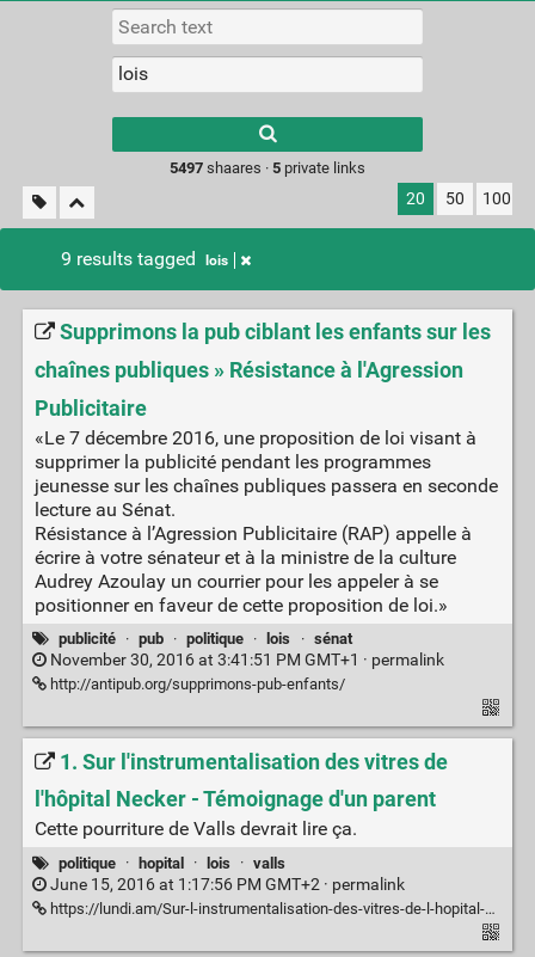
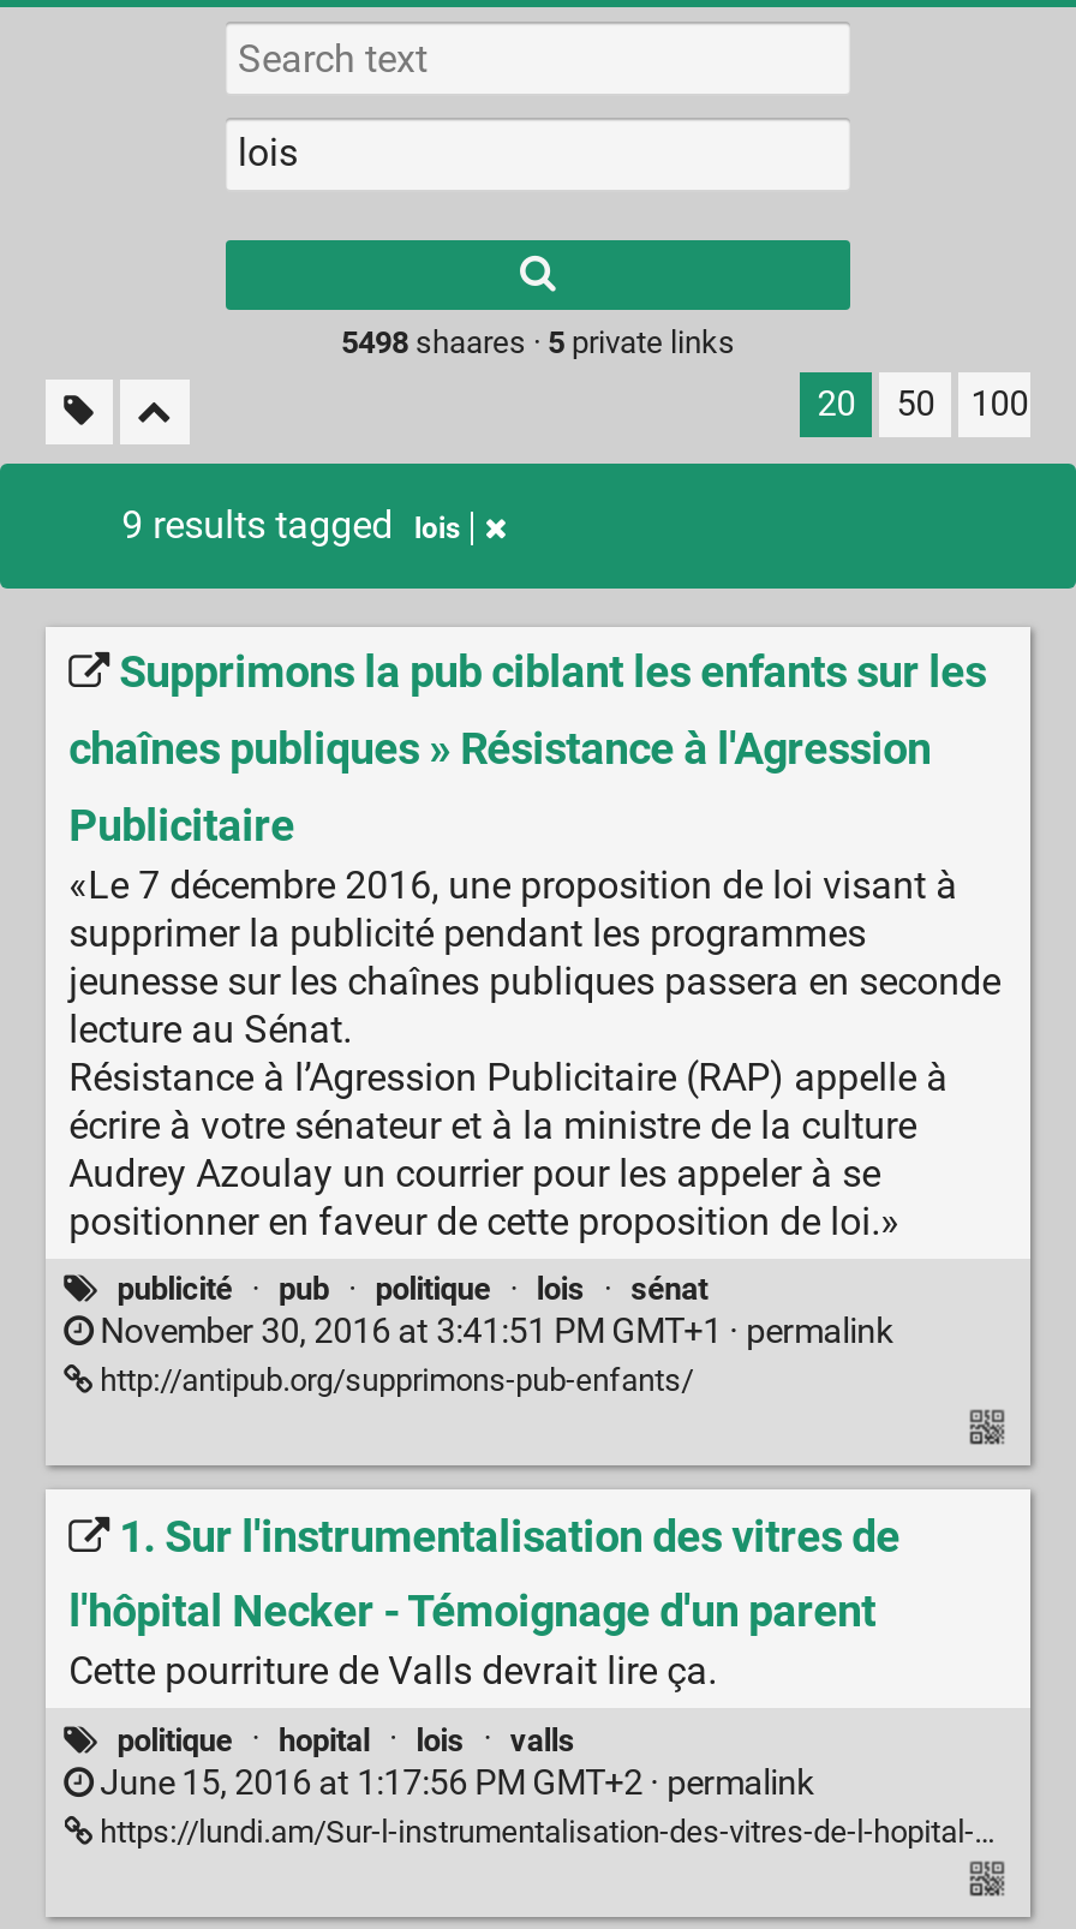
- 5497 shaares · 5 private links
+ 5498 shaares · 5 private links
